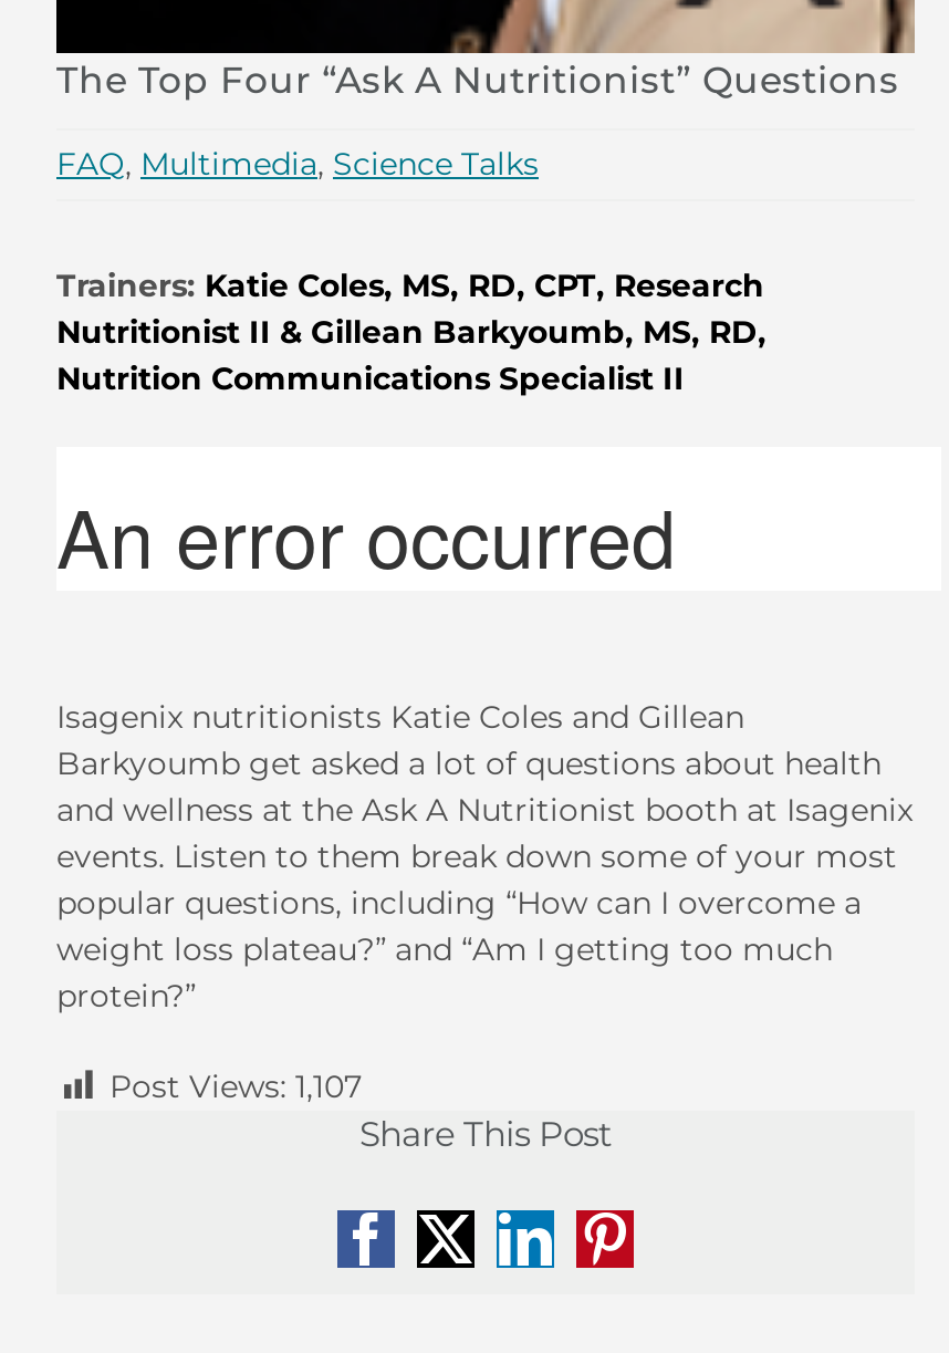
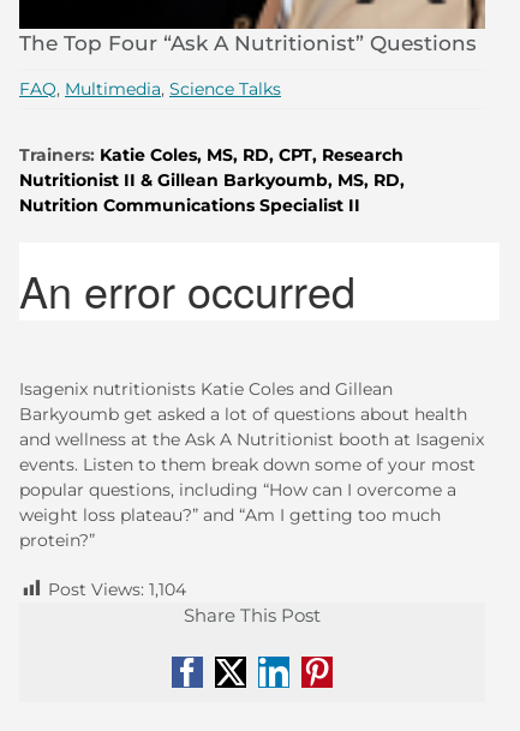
- Post Views: 1,107
+ Post Views: 1,104
